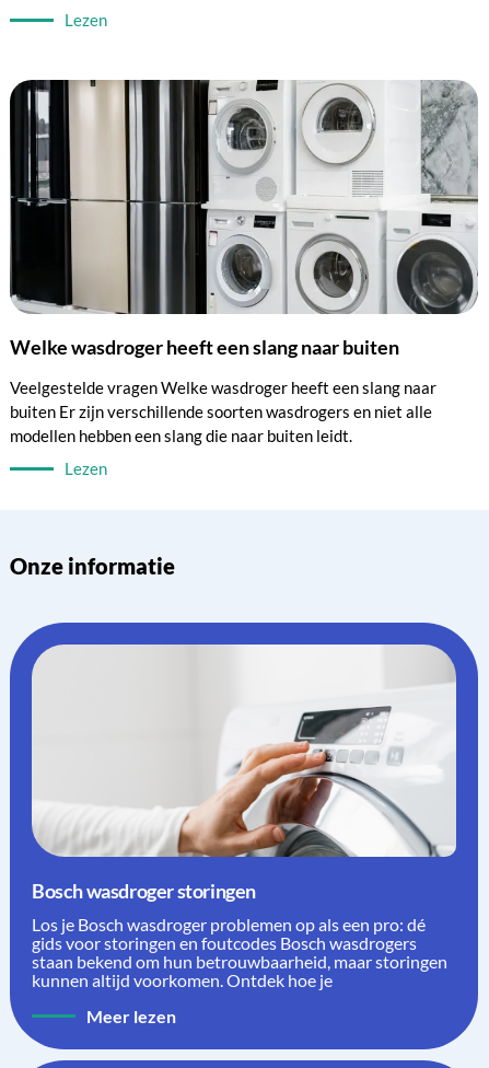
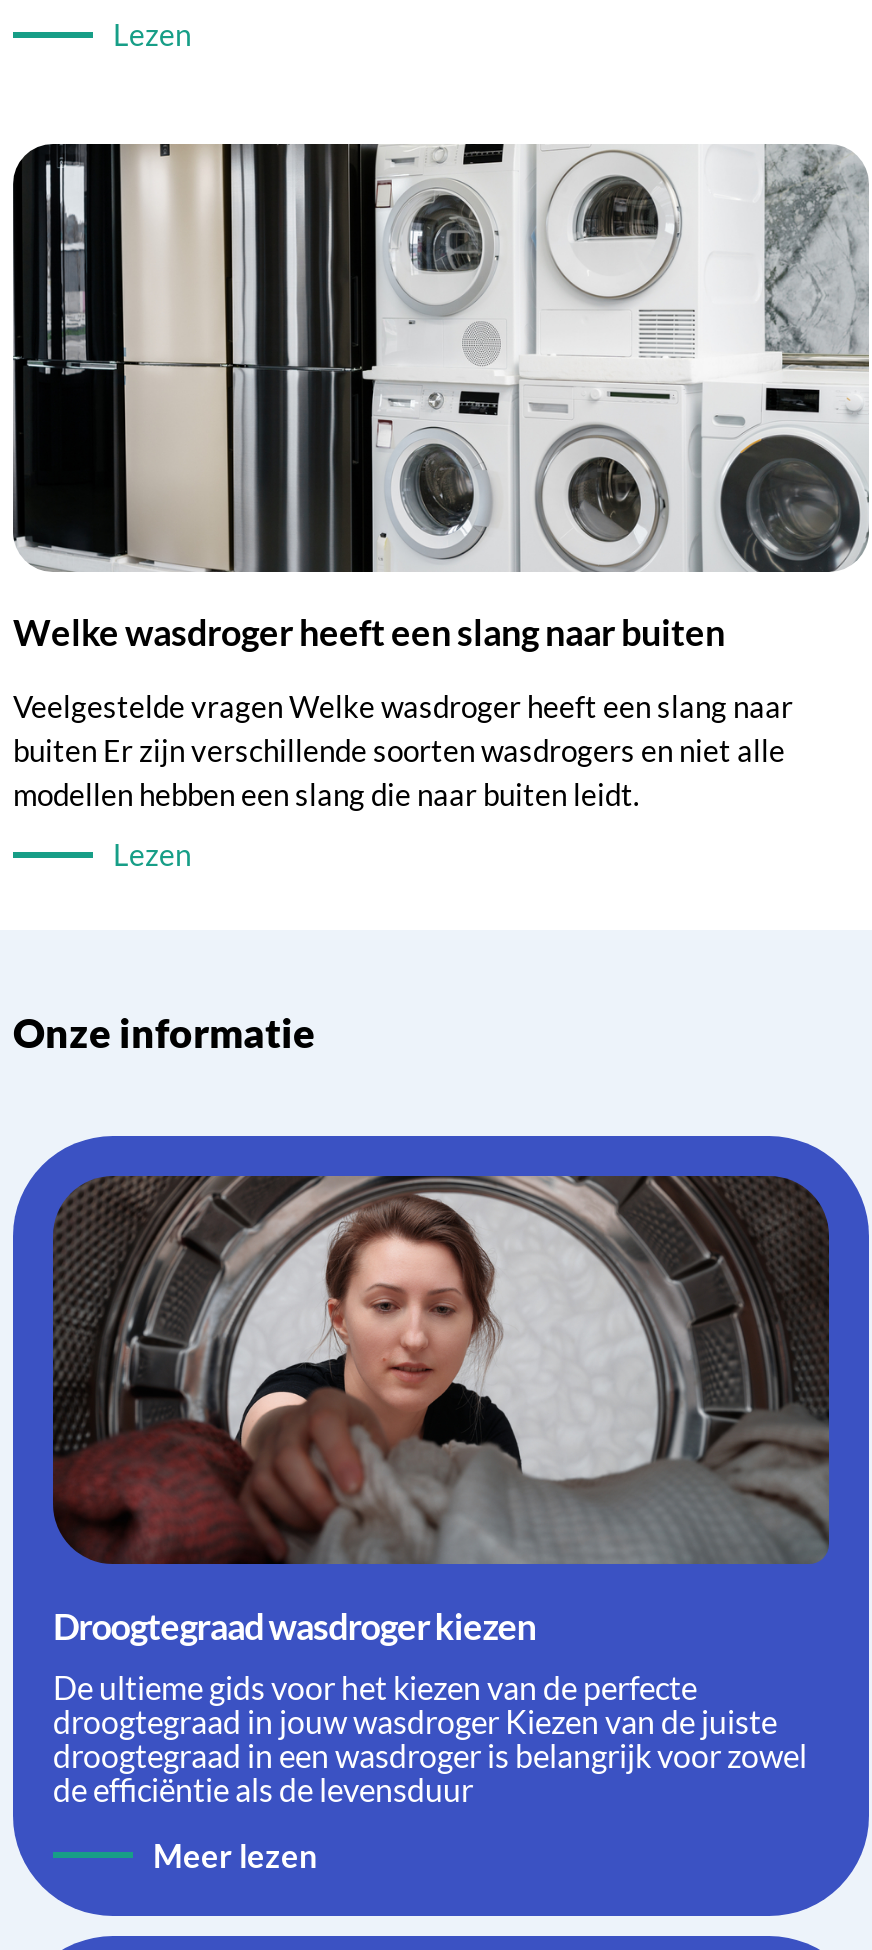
- [image]
- Bosch wasdroger storingen
+ [image]
+ Droogtegraad wasdroger kiezen

- Los je Bosch wasdroger problemen op als een pro: dé
- gids voor storingen en foutcodes Bosch wasdrogers
- staan bekend om hun betrouwbaarheid, maar storingen
- kunnen altijd voorkomen. Ontdek hoe je
+ De ultieme gids voor het kiezen van de perfecte
+ droogtegraad in jouw wasdroger Kiezen van de juiste
+ droogtegraad in een wasdroger is belangrijk voor zowel
+ de efficiëntie als de levensduur
